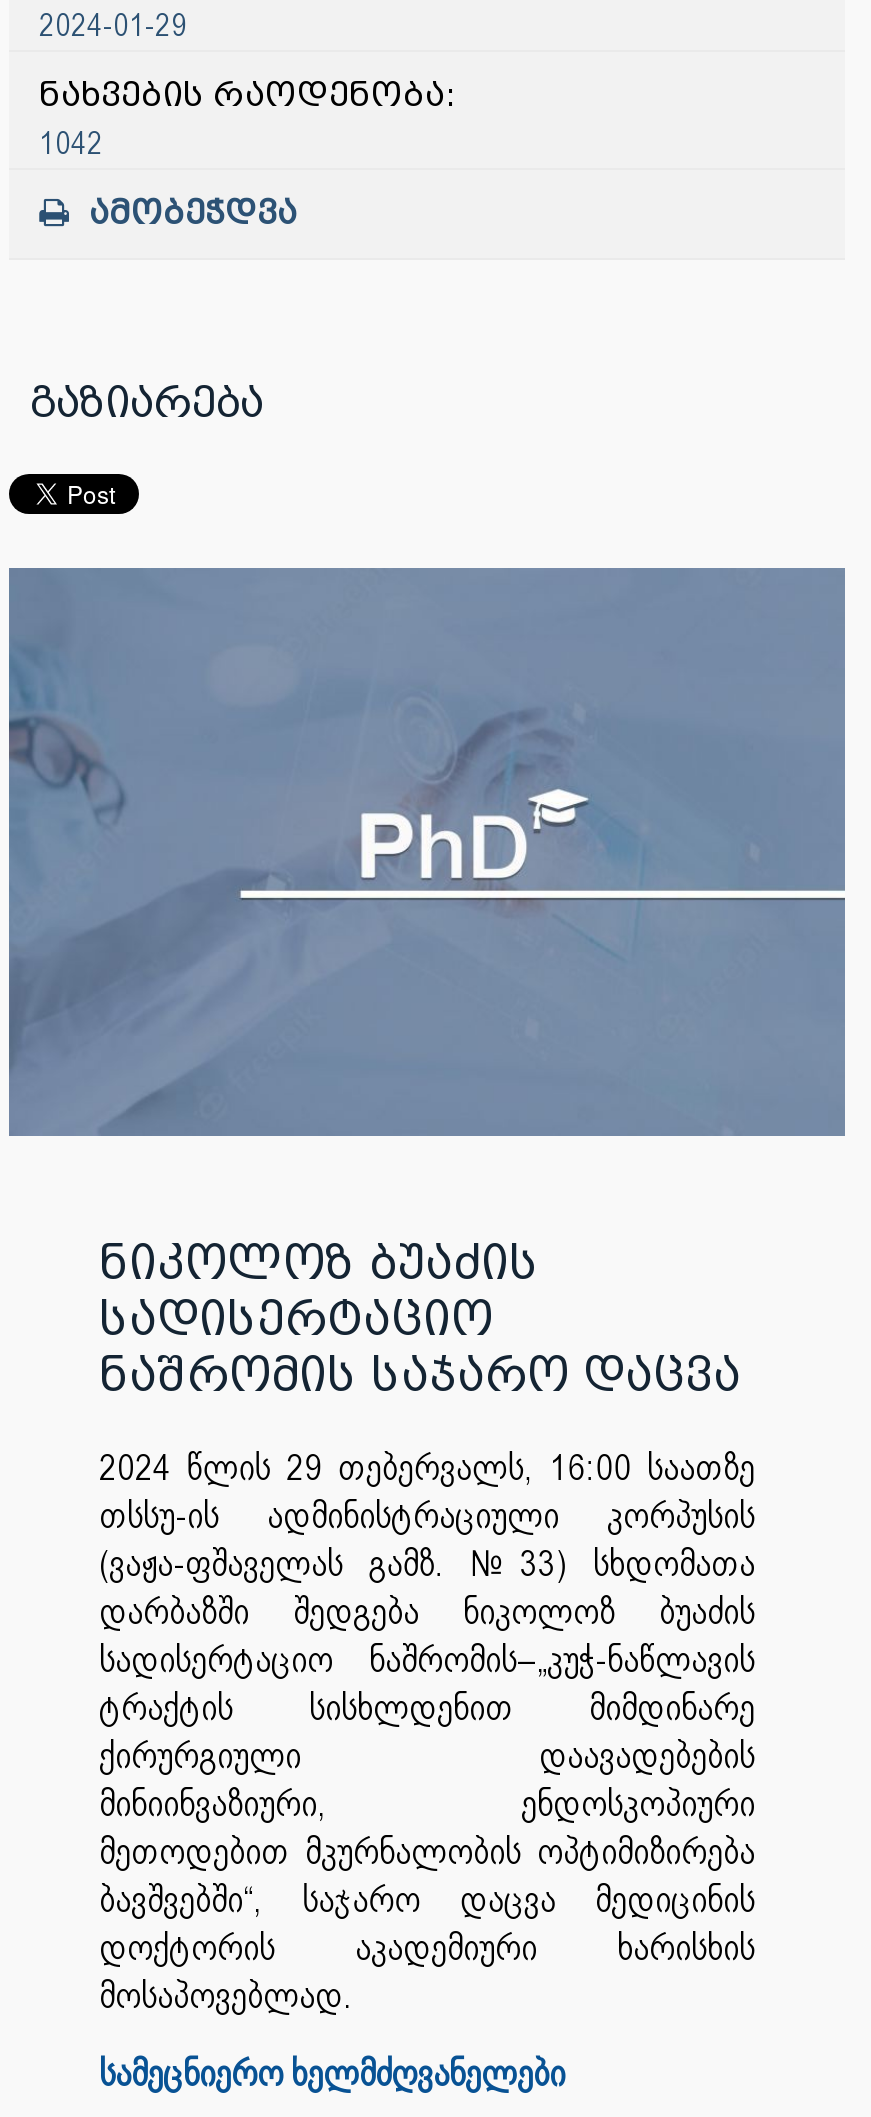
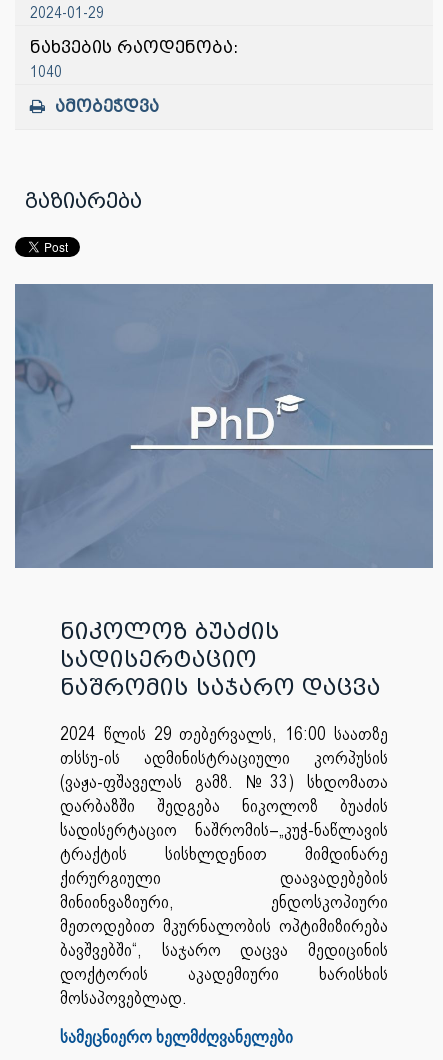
- 1042
+ 1040
